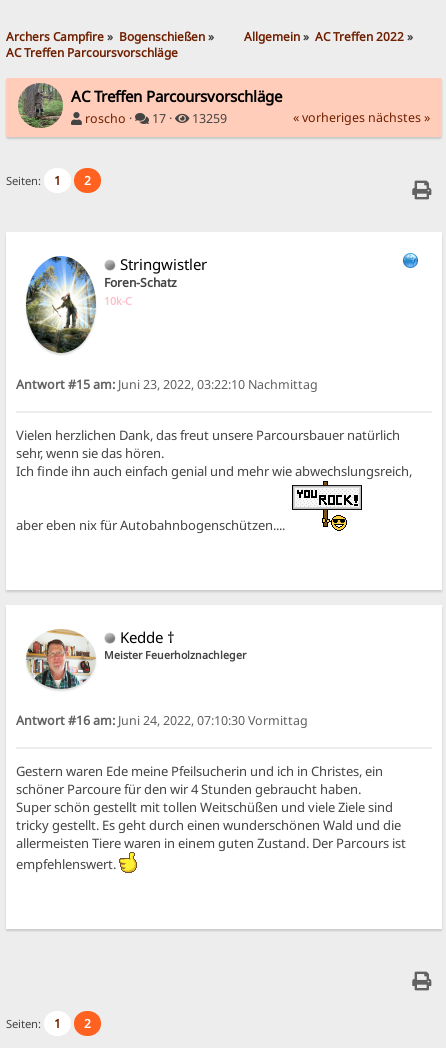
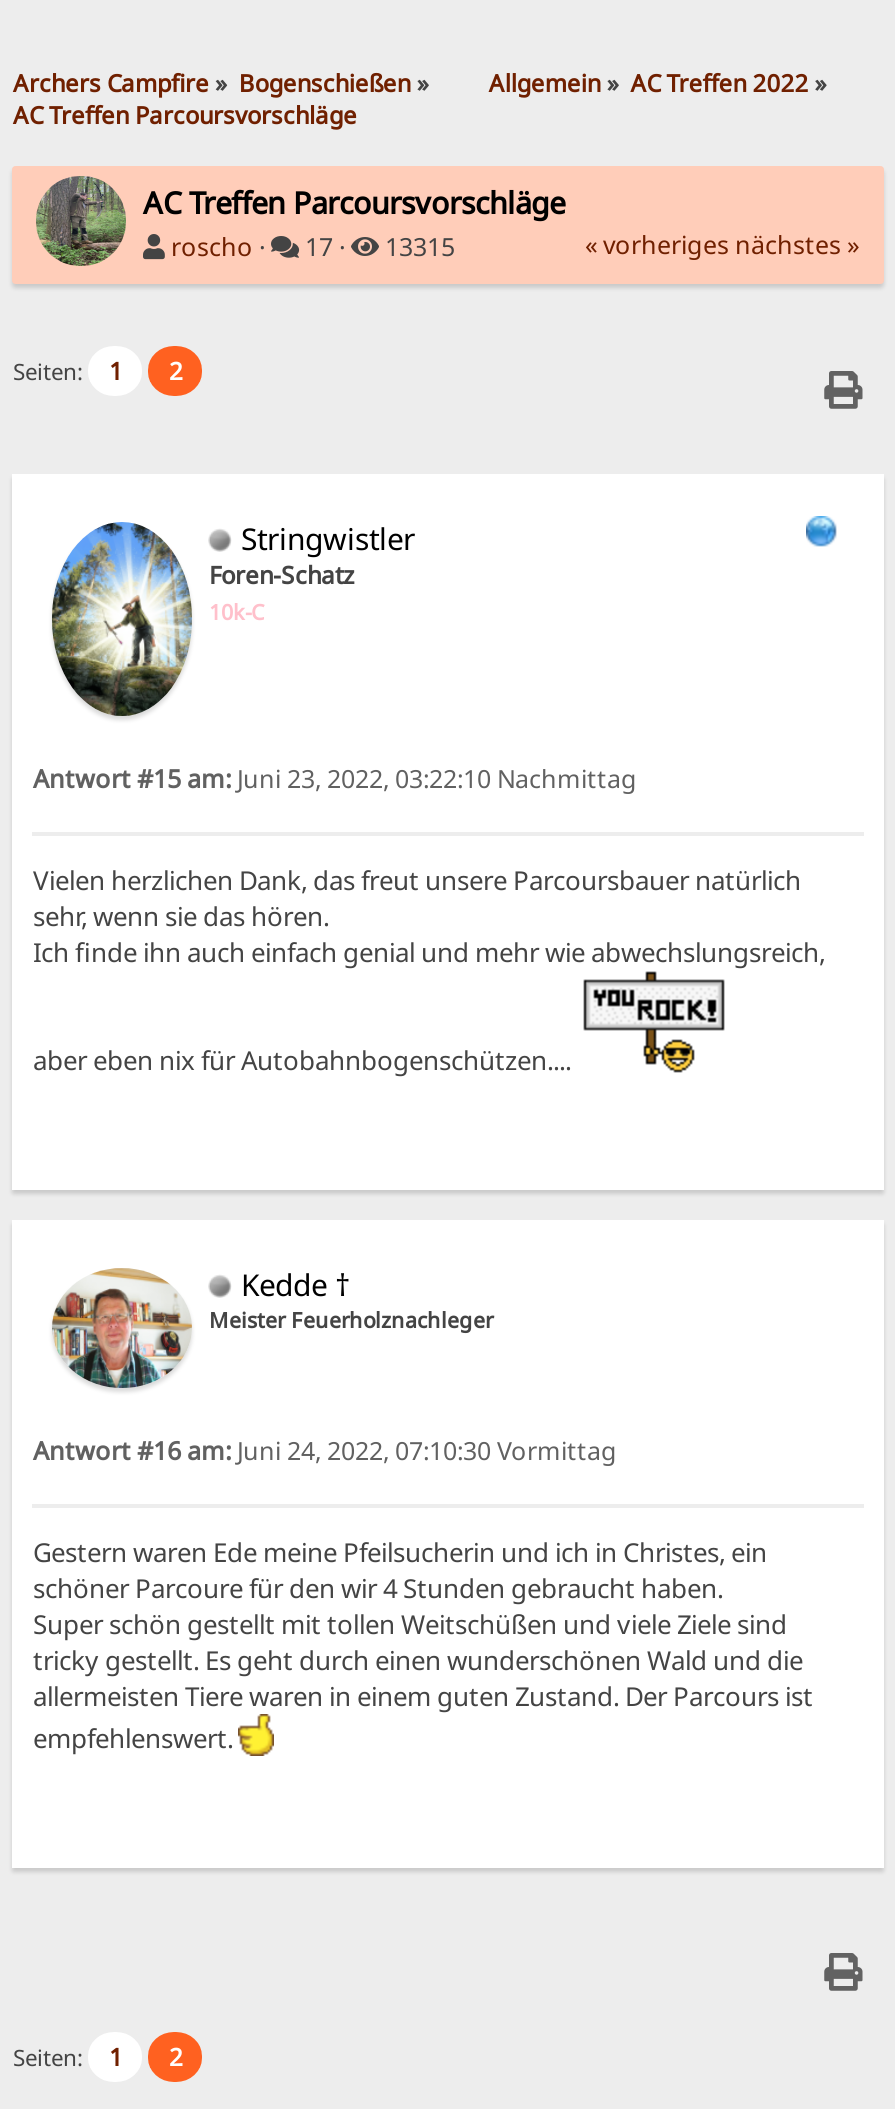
- 13259
+ 13315
